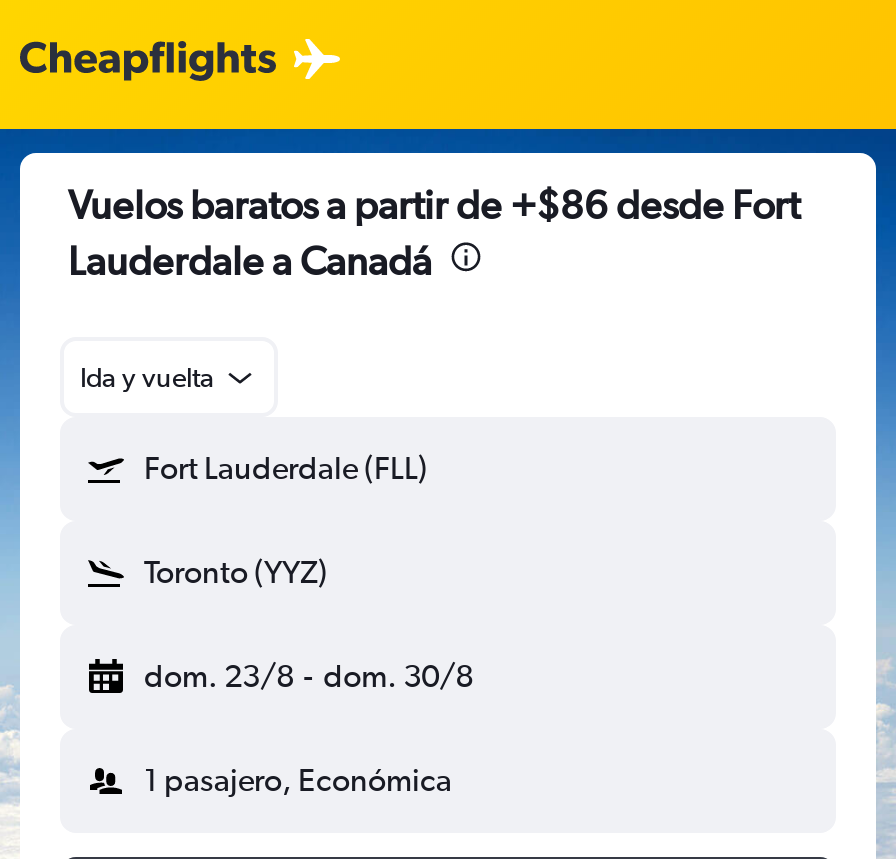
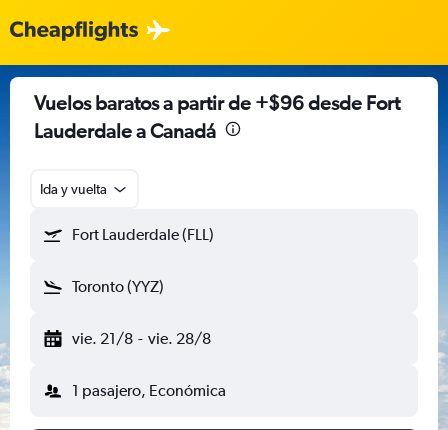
- Vuelos baratos a partir de +$86 desde Fort
+ Vuelos baratos a partir de +$96 desde Fort

- dom. 23/8 - dom. 30/8
+ vie. 21/8 - vie. 28/8
